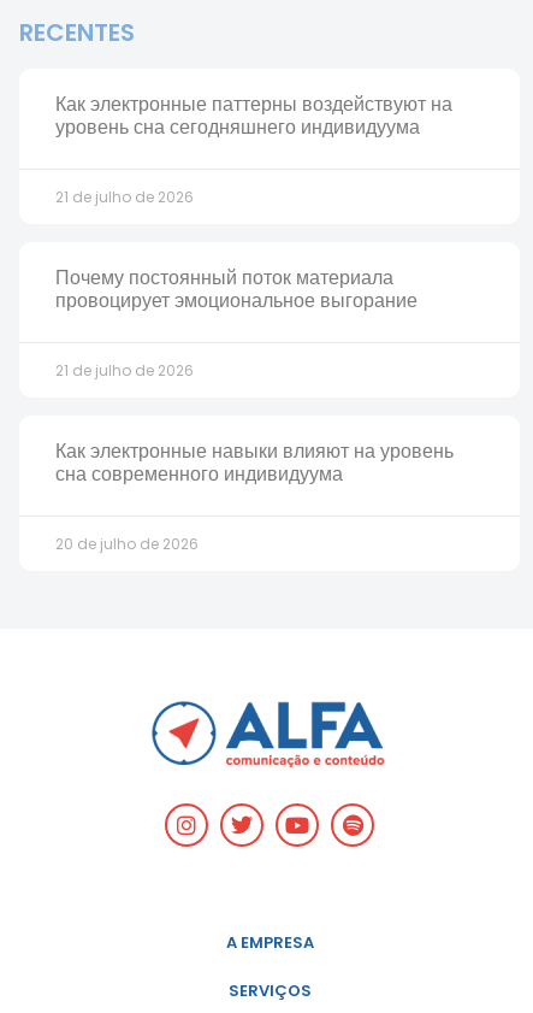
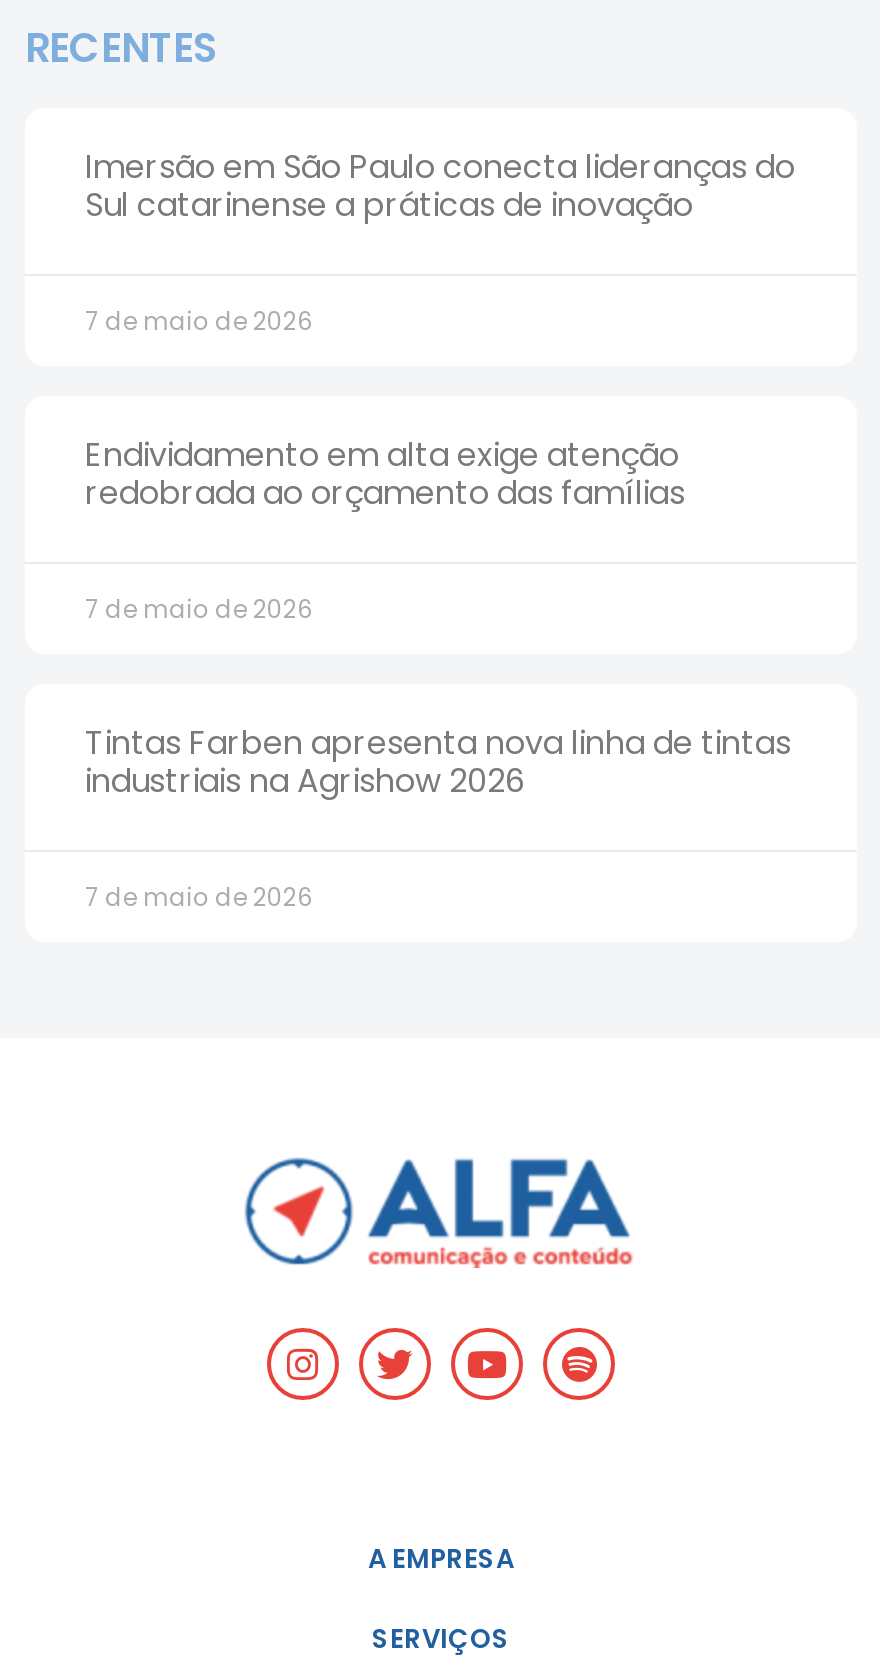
- Как электронные паттерны воздействуют на
- уровень сна сегодняшнего индивидуума
+ Imersão em São Paulo conecta lideranças do
+ Sul catarinense a práticas de inovação

- 21 de julho de 2026
+ 7 de maio de 2026

- Почему постоянный поток материала
- провоцирует эмоциональное выгорание
+ Endividamento em alta exige atenção
+ redobrada ao orçamento das famílias

- 21 de julho de 2026
+ 7 de maio de 2026

- Как электронные навыки влияют на уровень
- сна современного индивидуума
+ Tintas Farben apresenta nova linha de tintas
+ industriais na Agrishow 2026

- 20 de julho de 2026
+ 7 de maio de 2026
